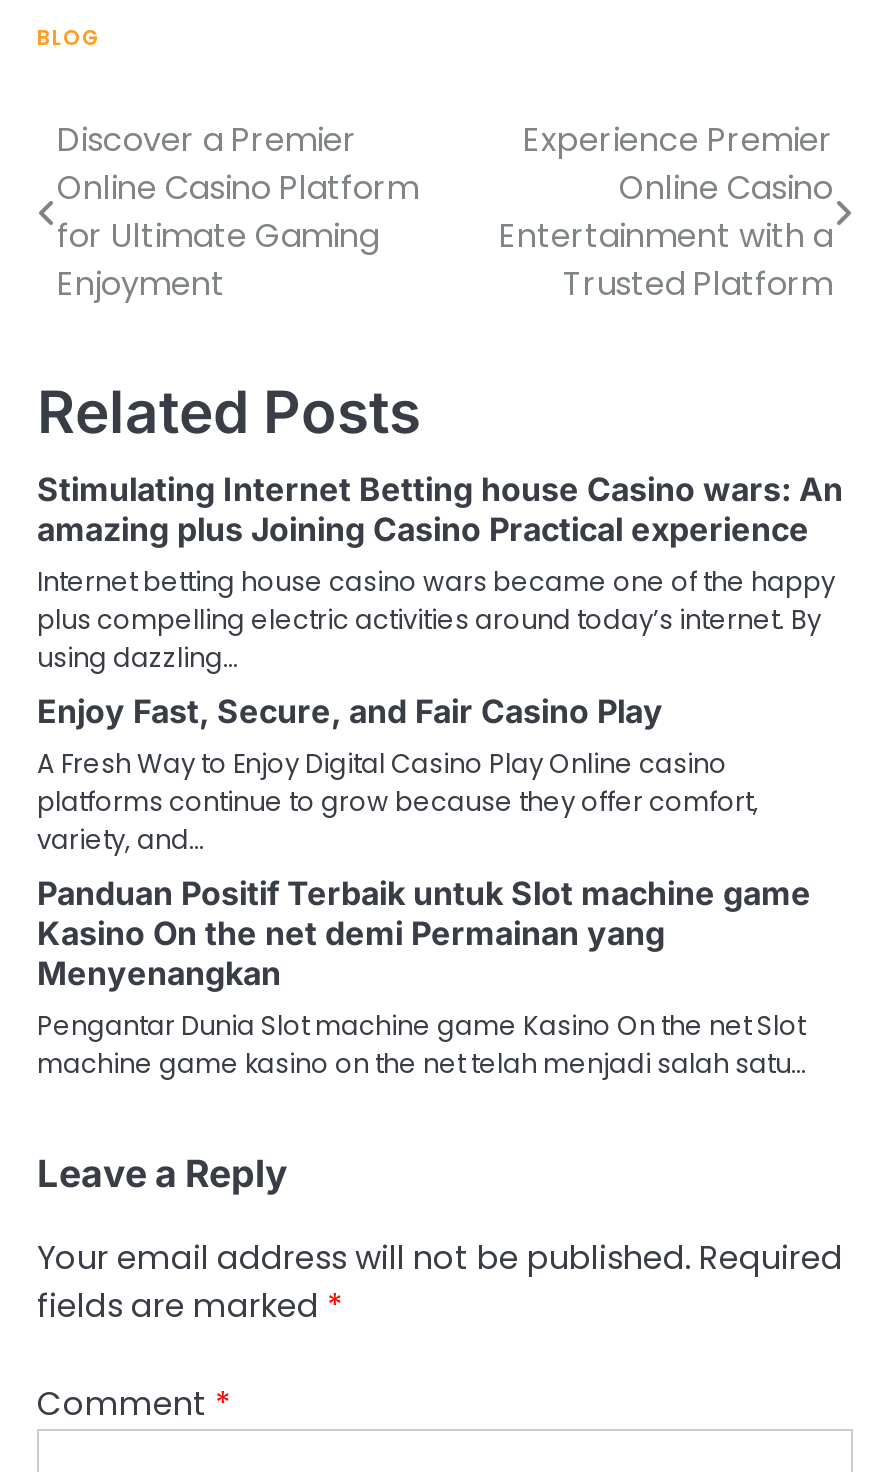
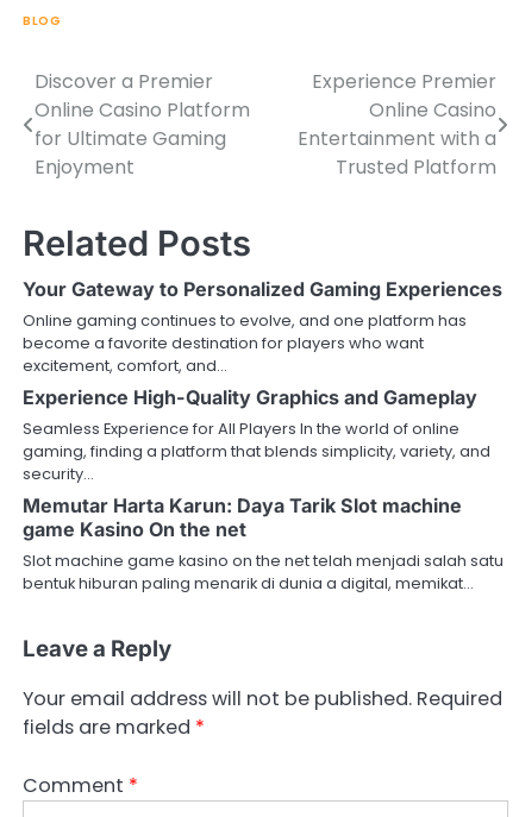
- Stimulating Internet Betting house Casino wars: An
- amazing plus Joining Casino Practical experience
- Internet betting house casino wars became one of the happy
- plus compelling electric activities around today’s internet. By
- using dazzling…
- Enjoy Fast, Secure, and Fair Casino Play
- A Fresh Way to Enjoy Digital Casino Play Online casino
- platforms continue to grow because they offer comfort,
- variety, and…
- Panduan Positif Terbaik untuk Slot machine game
- Kasino On the net demi Permainan yang
- Menyenangkan
- Pengantar Dunia Slot machine game Kasino On the net Slot
- machine game kasino on the net telah menjadi salah satu…
+ Your Gateway to Personalized Gaming Experiences
+ Online gaming continues to evolve, and one platform has
+ become a favorite destination for players who want
+ excitement, comfort, and…
+ Experience High-Quality Graphics and Gameplay
+ Seamless Experience for All Players In the world of online
+ gaming, finding a platform that blends simplicity, variety, and
+ security…
+ Memutar Harta Karun: Daya Tarik Slot machine
+ game Kasino On the net
+ Slot machine game kasino on the net telah menjadi salah satu
+ bentuk hiburan paling menarik di dunia a digital, memikat…
